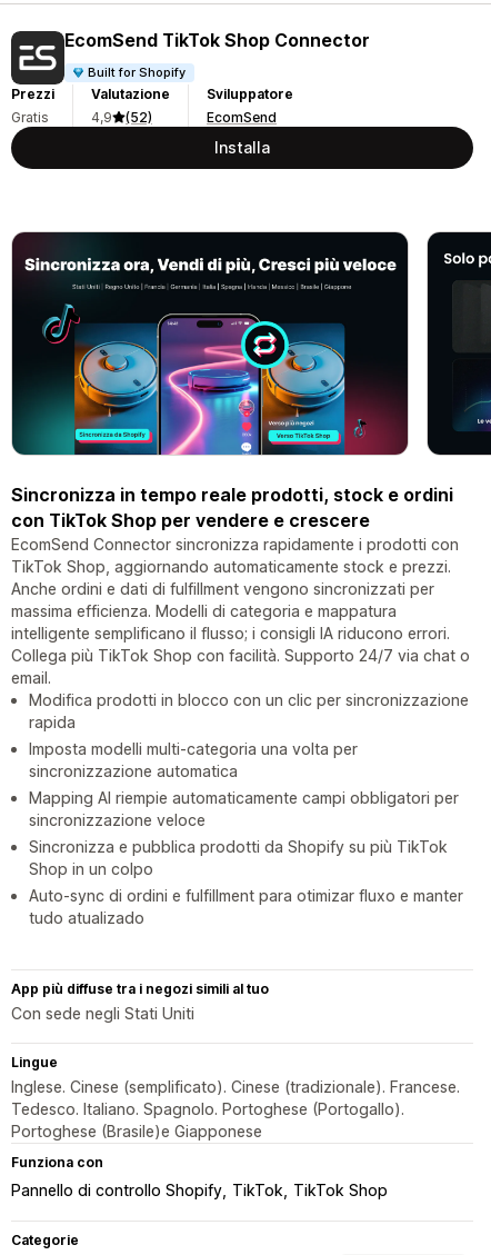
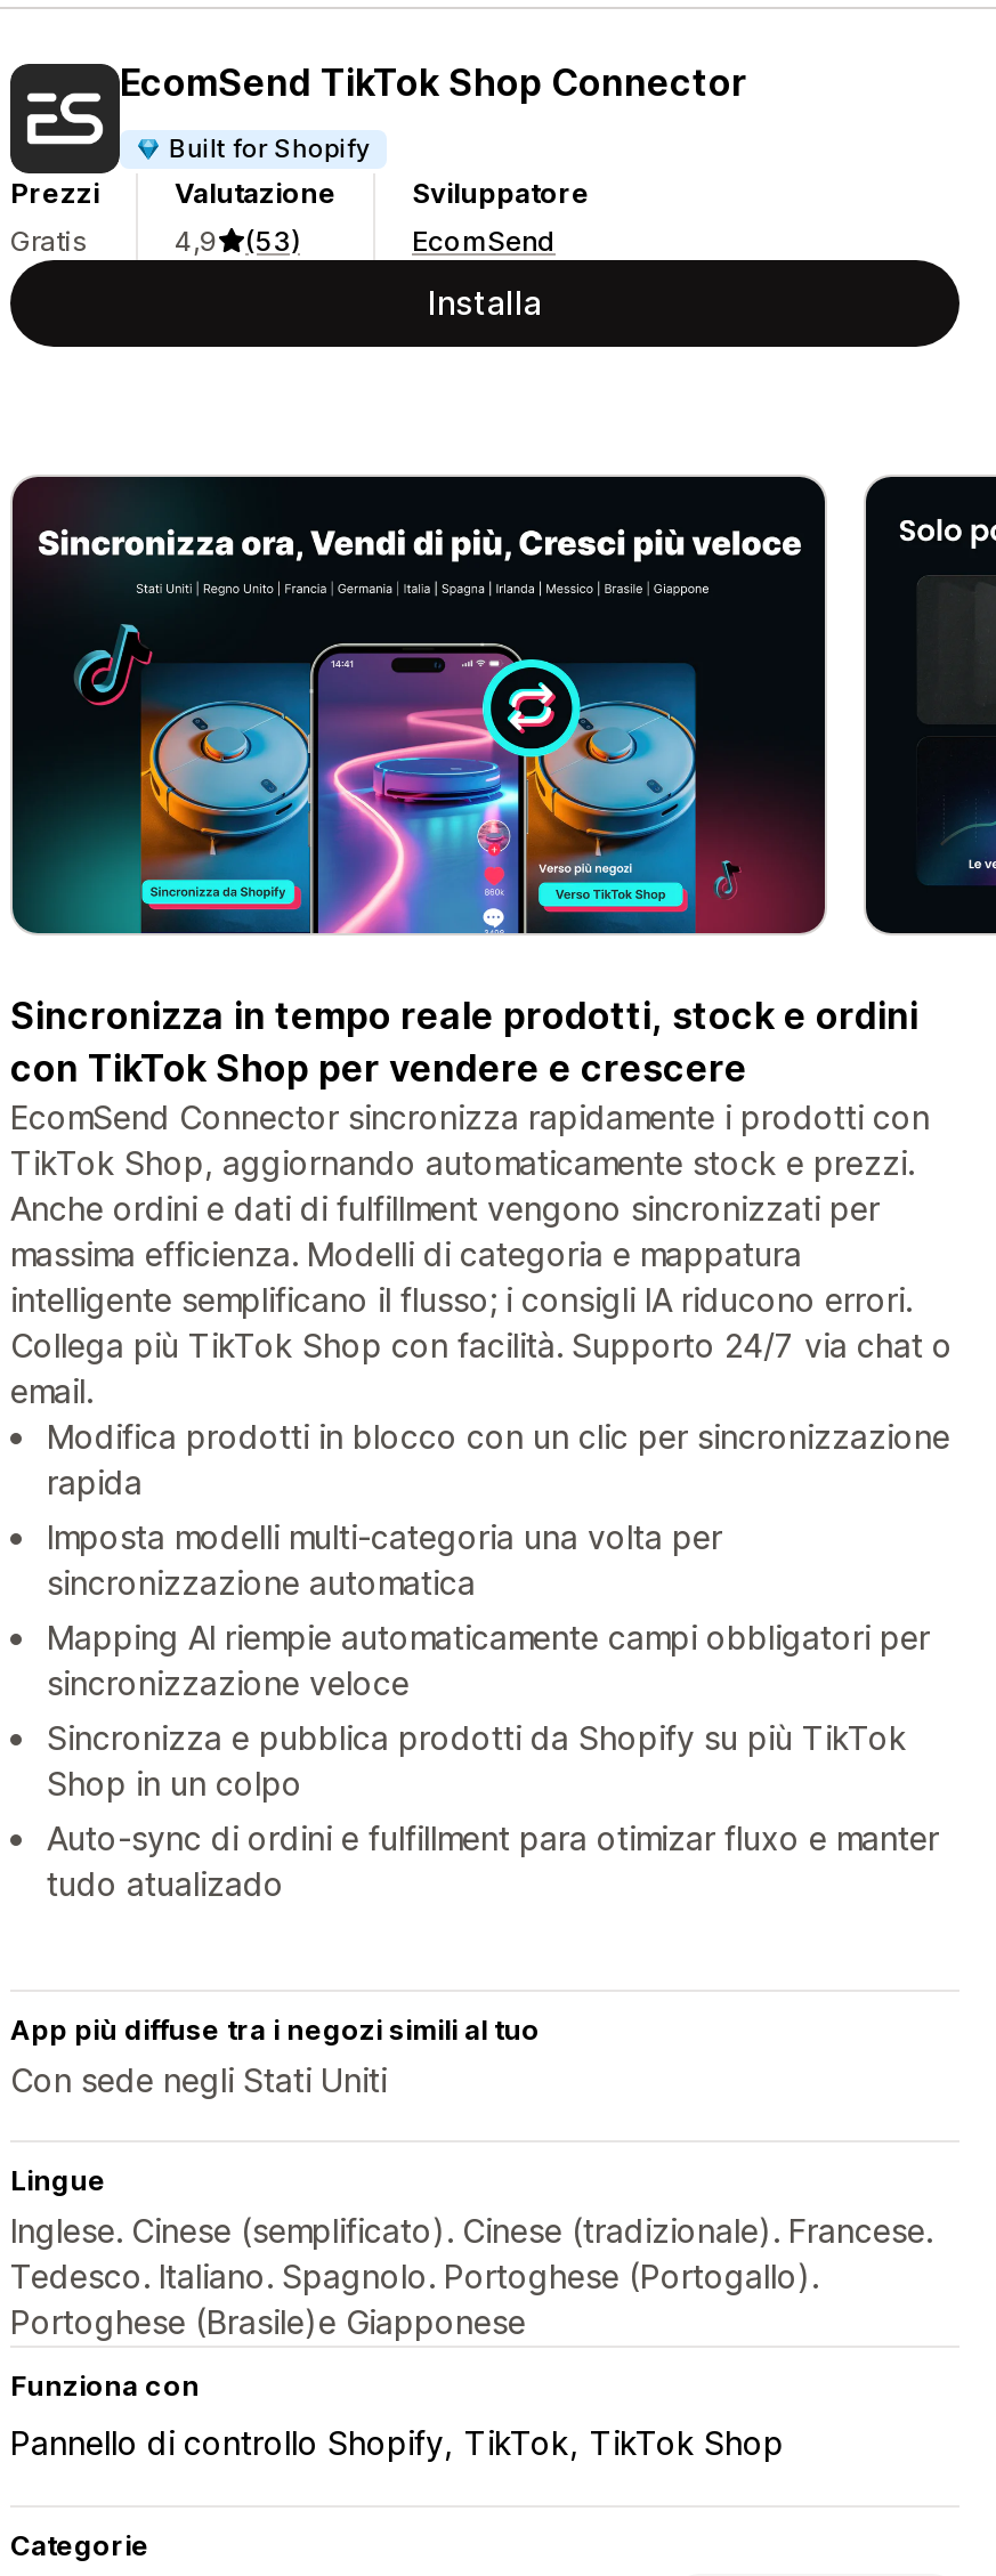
- 4,9 (52)
+ 4,9 (53)
